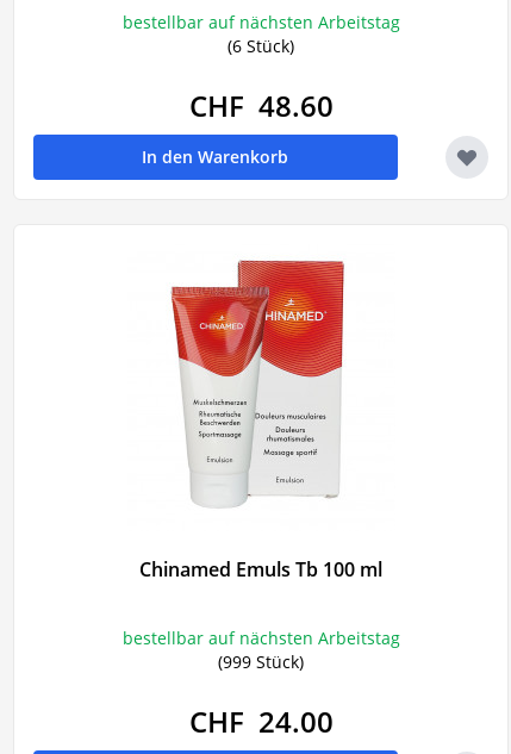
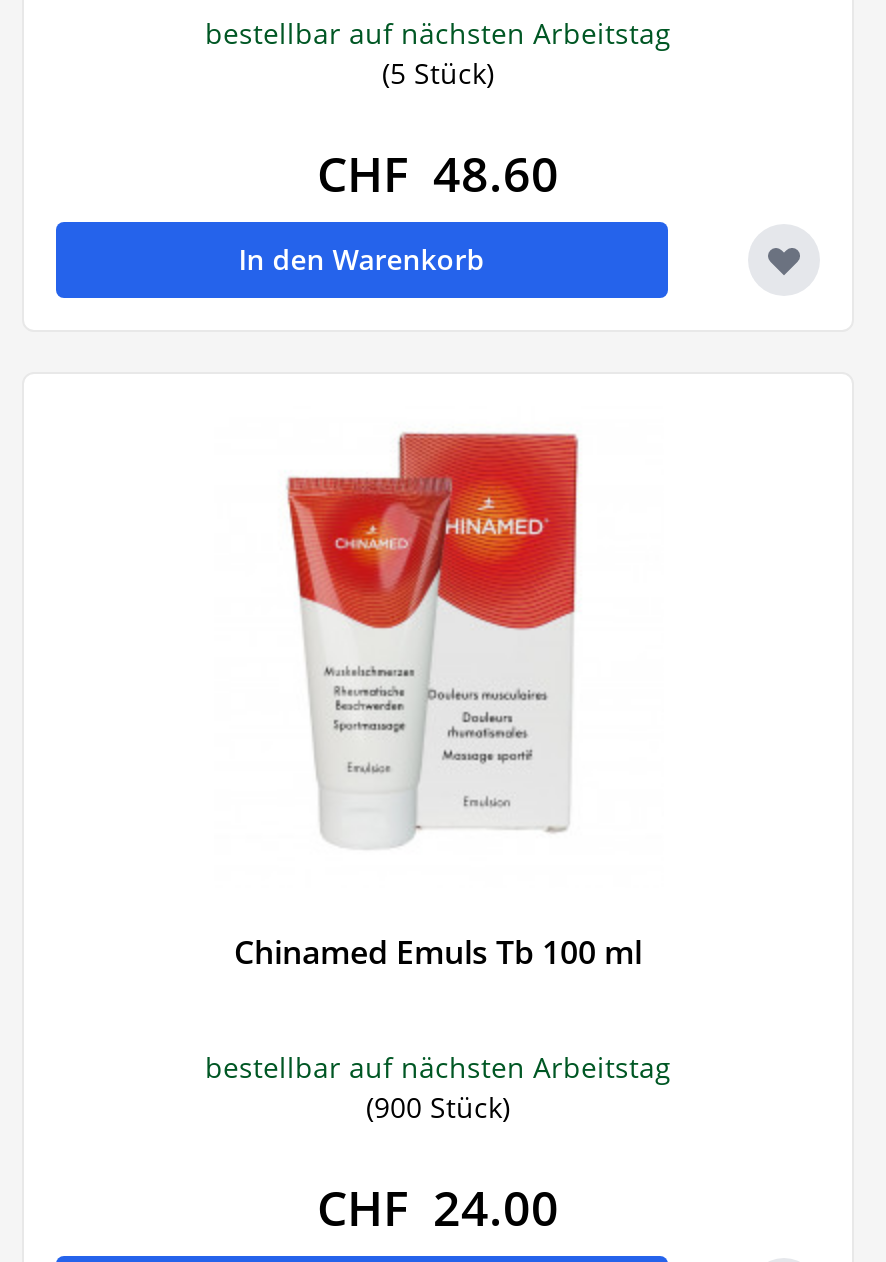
- (6 Stück)
+ (5 Stück)

- (999 Stück)
+ (900 Stück)
